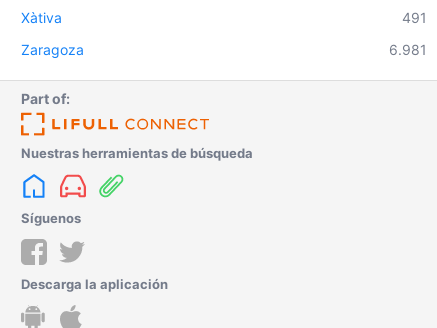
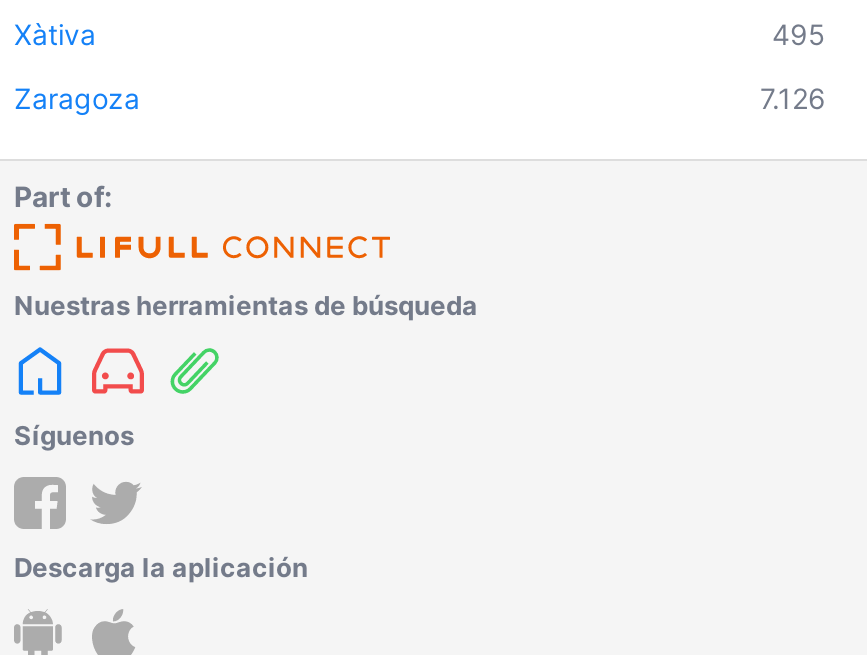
- 491
+ 495

- 6.981
+ 7.126
